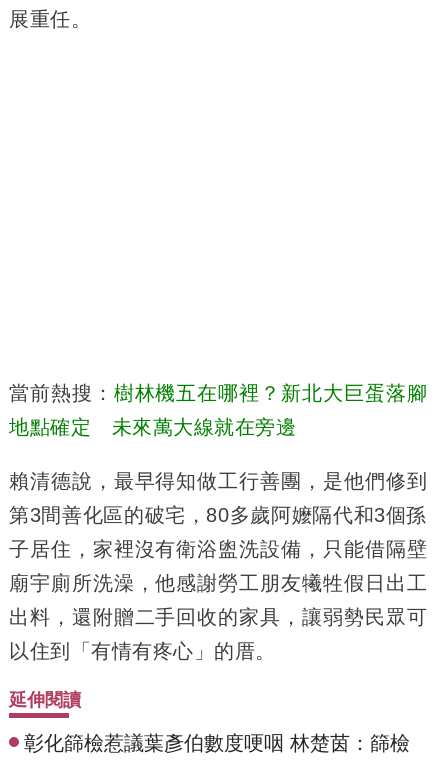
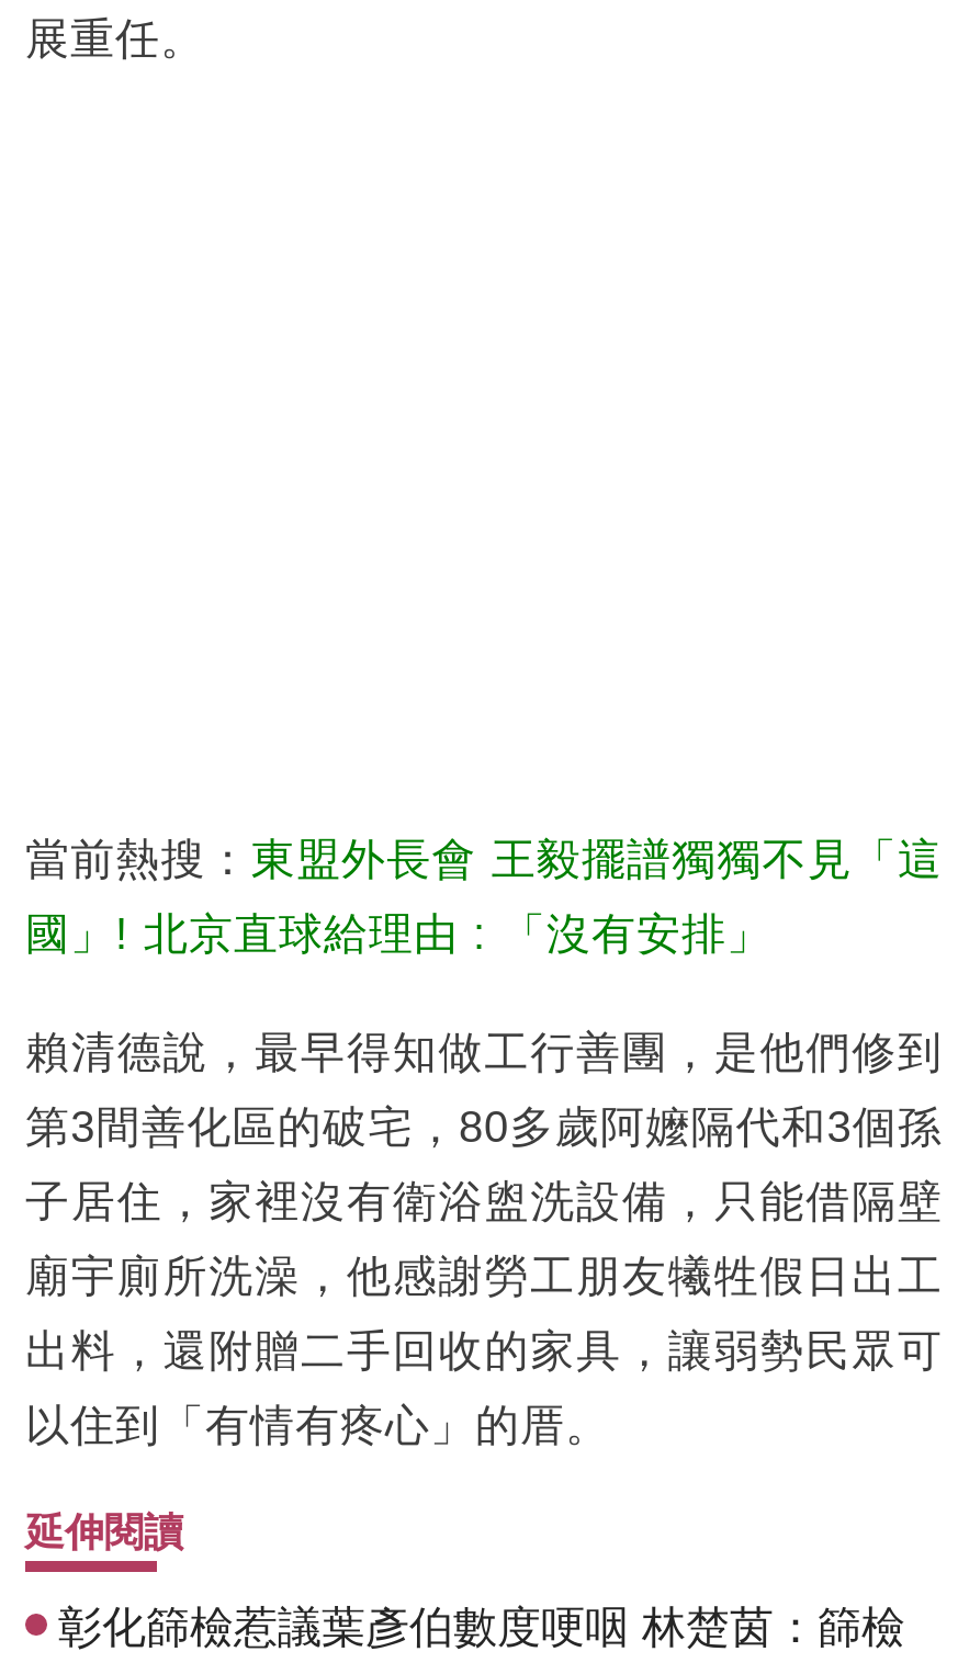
- 當前熱搜：樹林機五在哪裡？新北大巨蛋落腳
+ 當前熱搜：東盟外長會 王毅擺譜獨獨不見「這

- 地點確定 未來萬大線就在旁邊
+ 國」! 北京直球給理由 : 「沒有安排」
